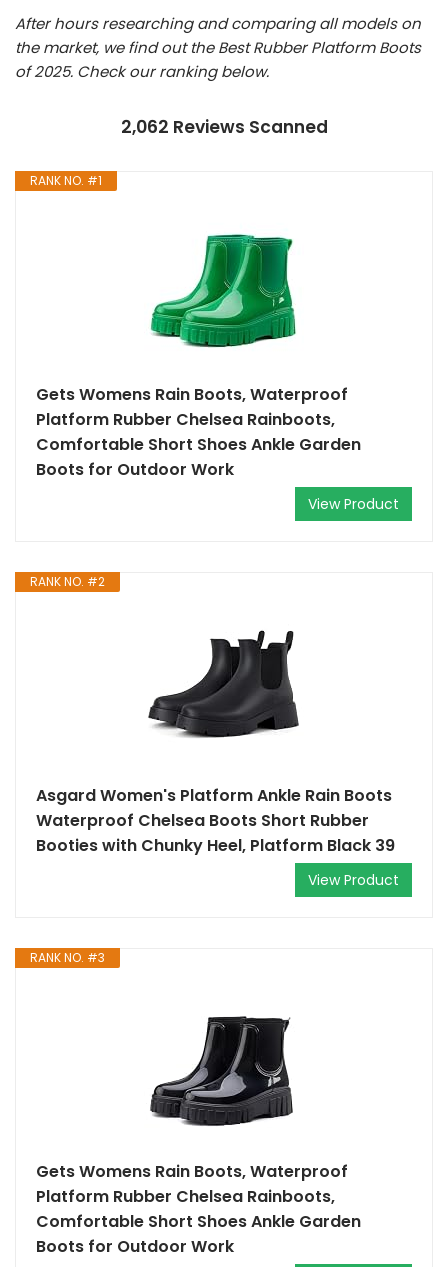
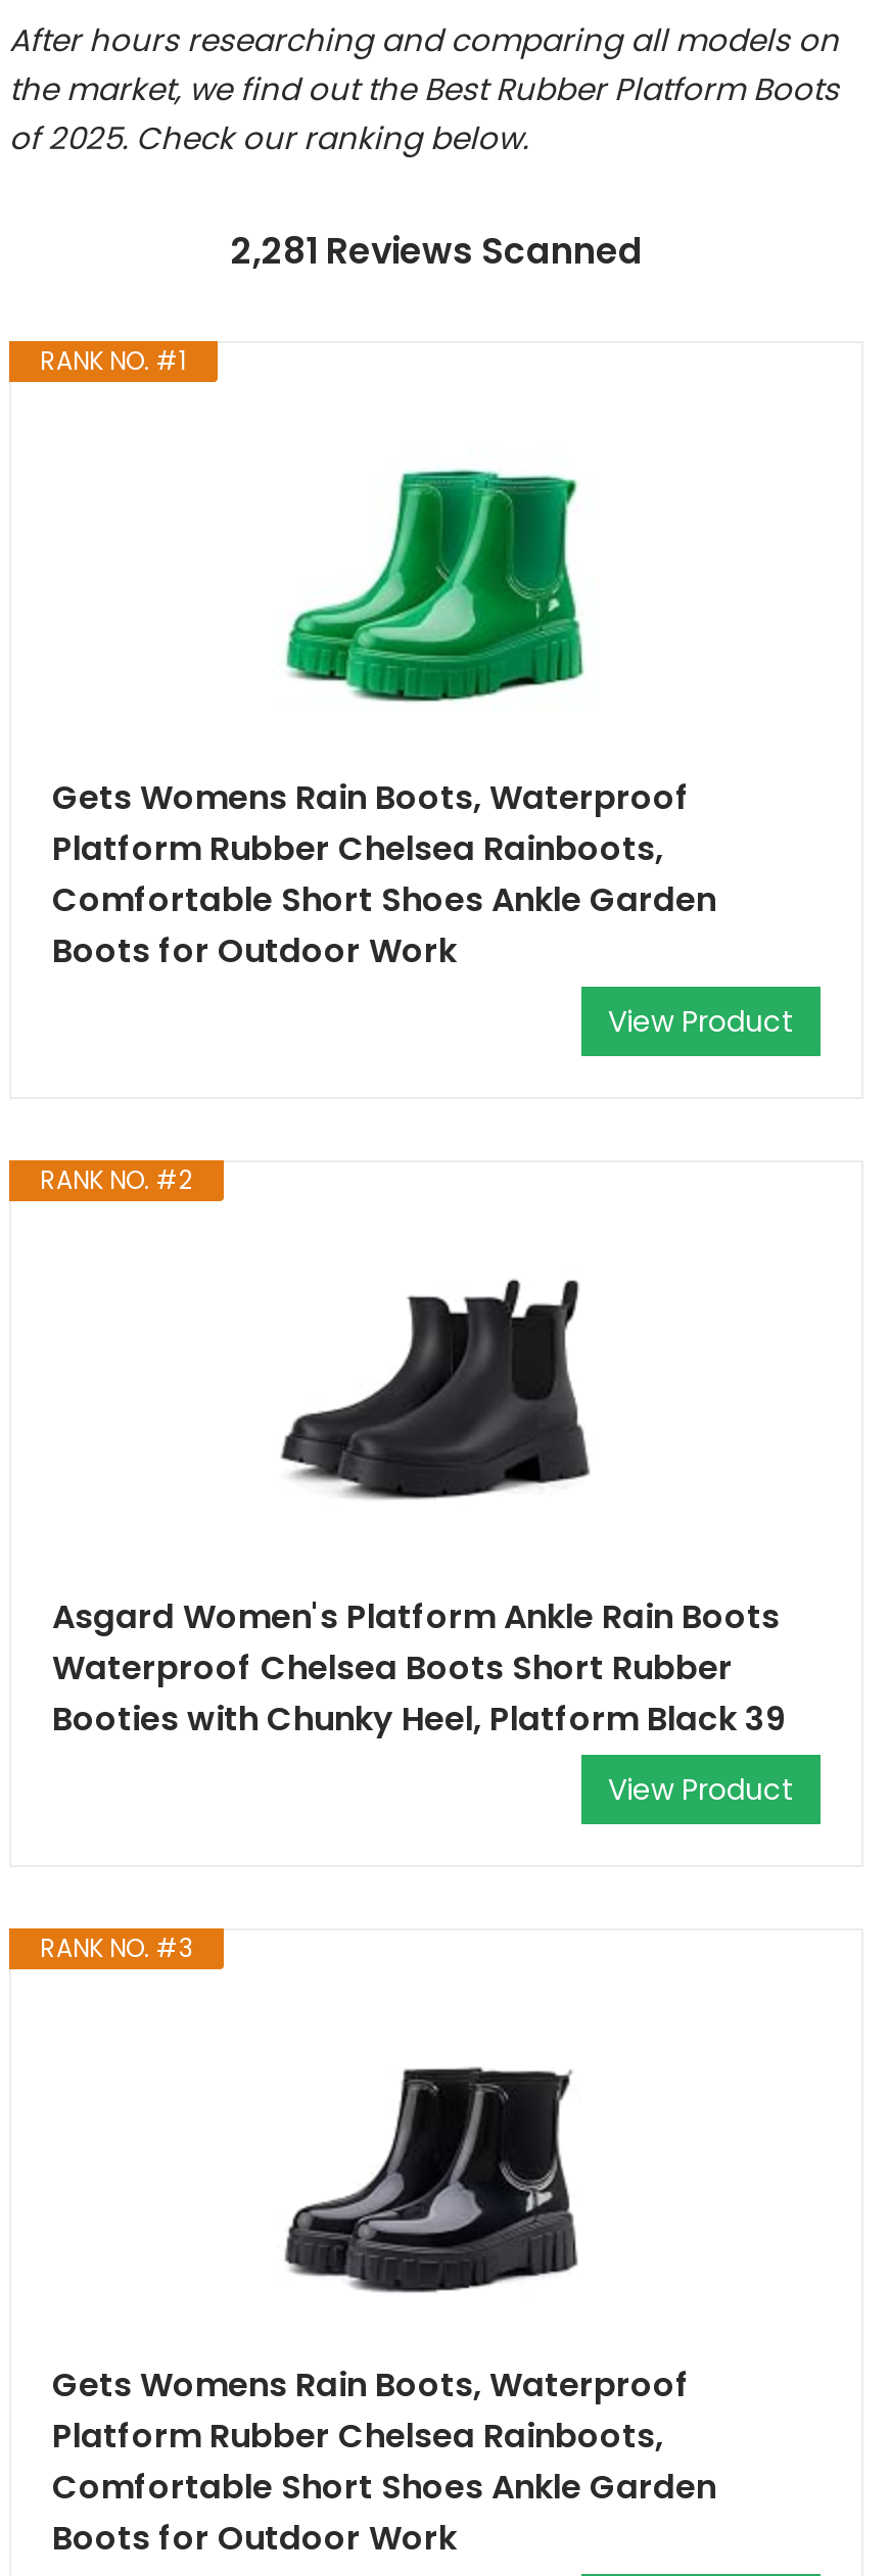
- 2,062 Reviews Scanned
+ 2,281 Reviews Scanned
